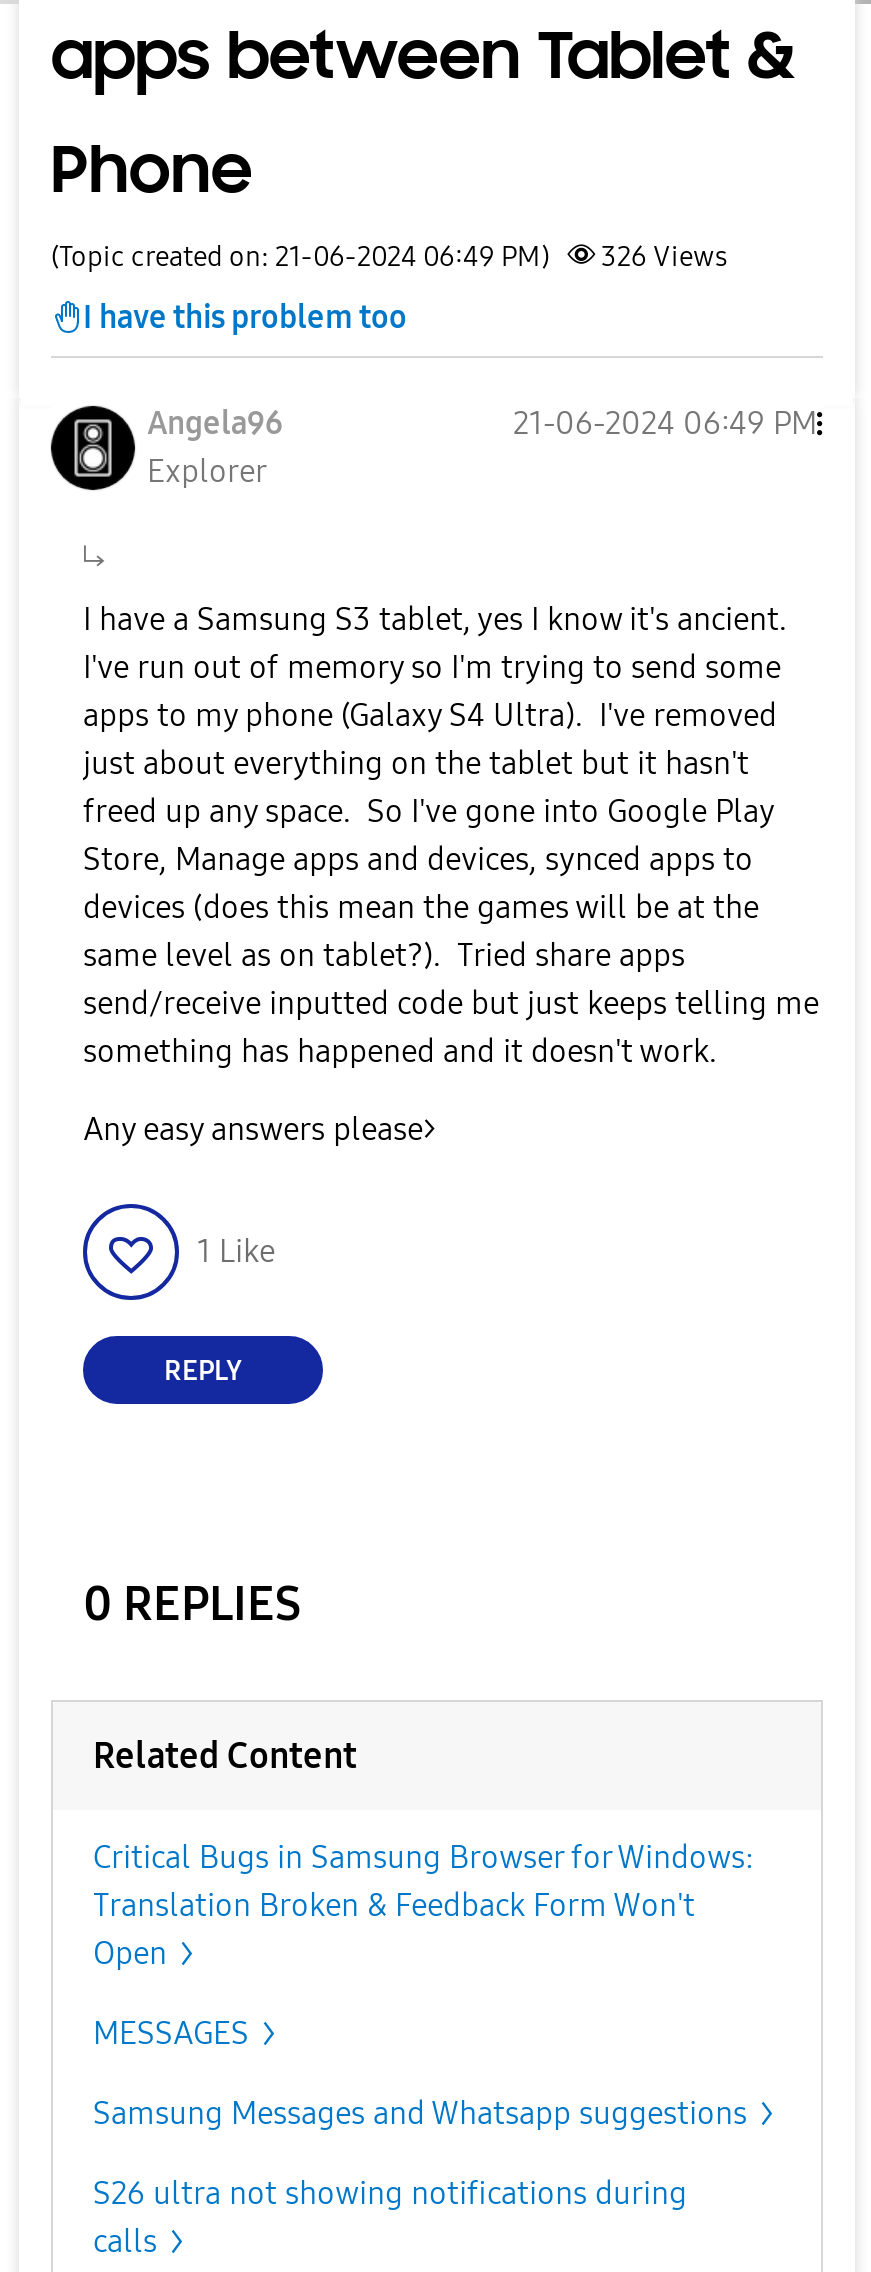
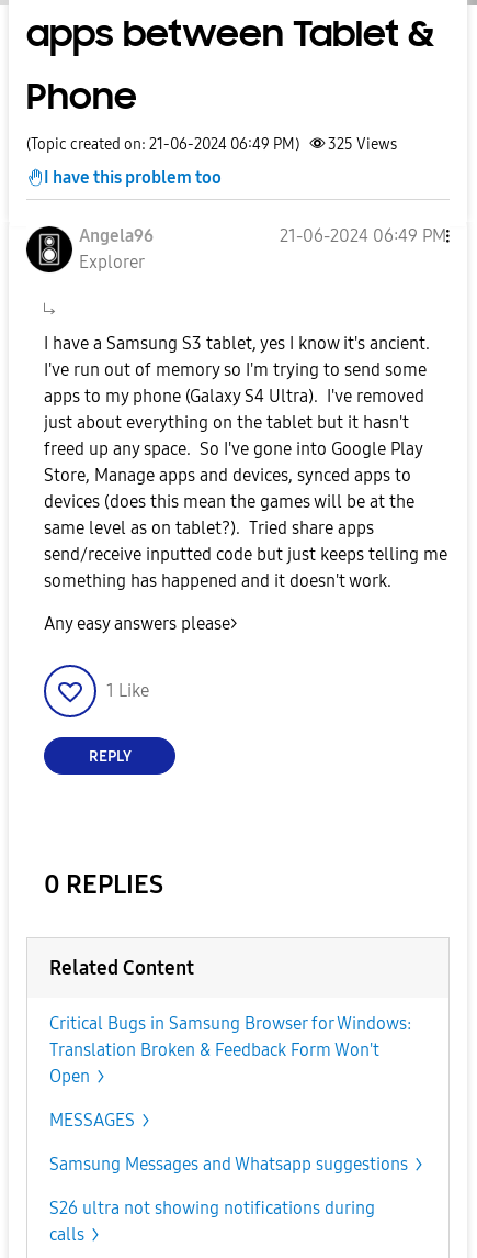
- (Topic created on: 21-06-2024 06:49 PM) 326 Views
+ (Topic created on: 21-06-2024 06:49 PM) 325 Views
